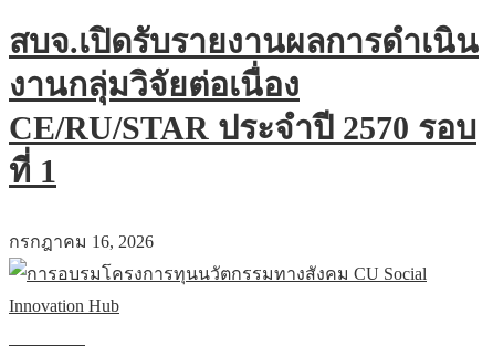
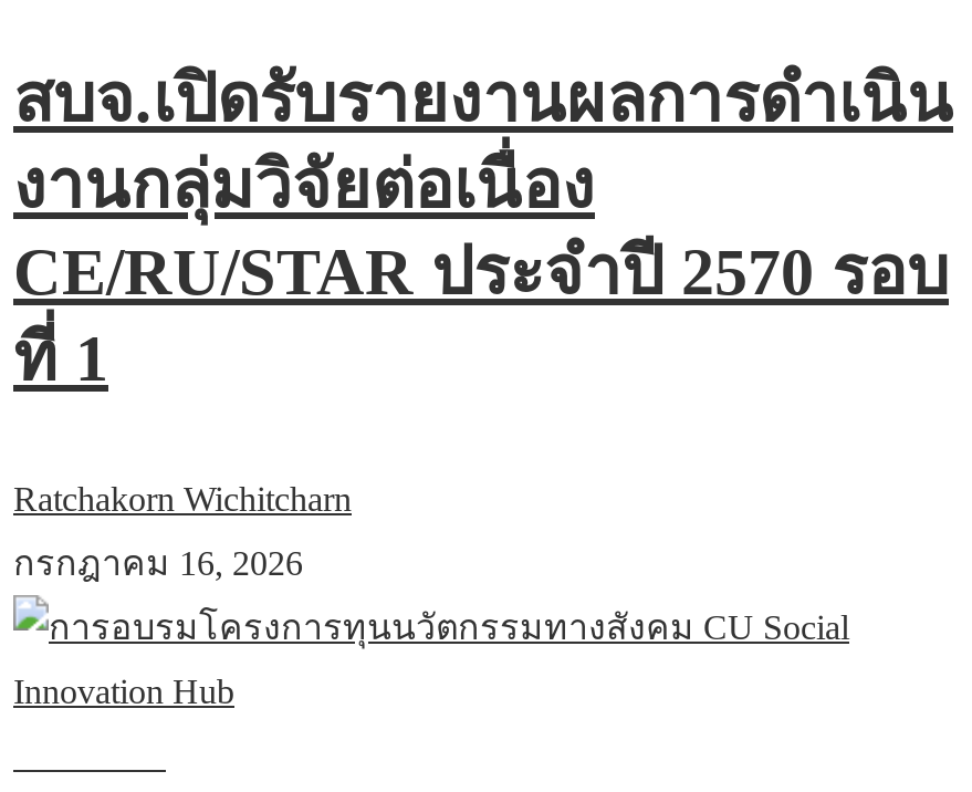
+ Ratchakorn Wichitcharn
